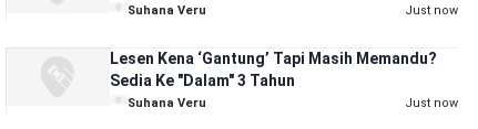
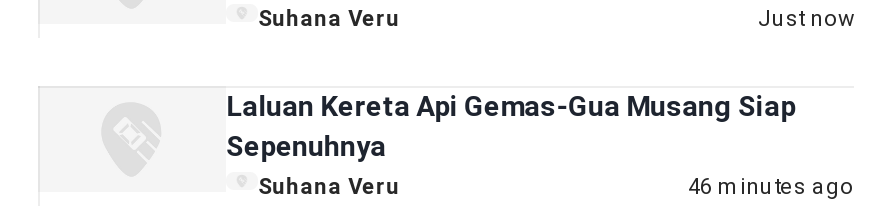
- Lesen Kena ‘Gantung’ Tapi Masih Memandu?
- Sedia Ke "Dalam" 3 Tahun
+ Laluan Kereta Api Gemas-Gua Musang Siap
+ Sepenuhnya

- Just now
+ 46 minutes ago
